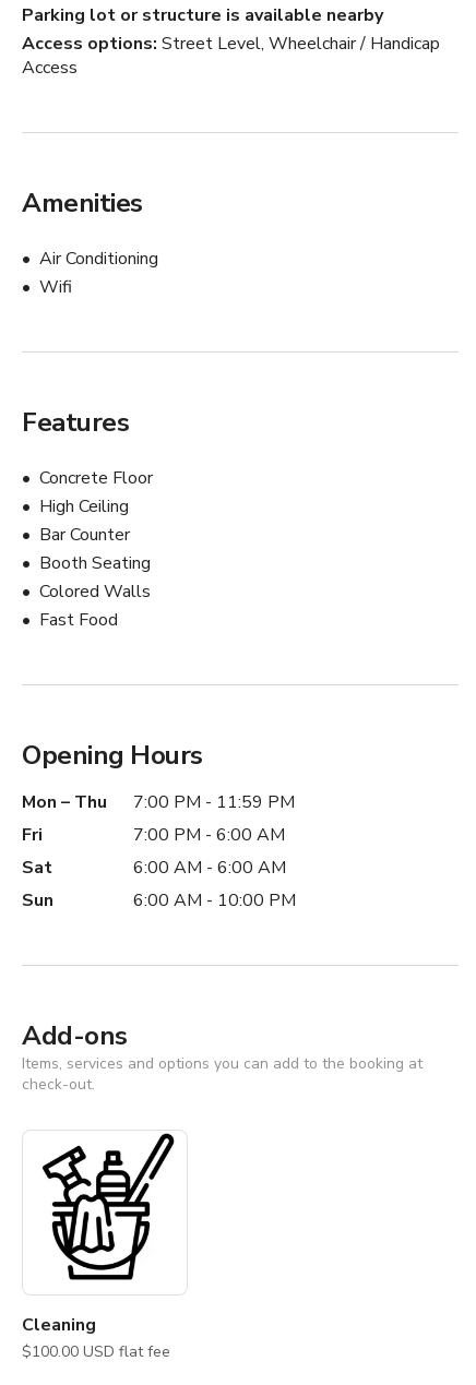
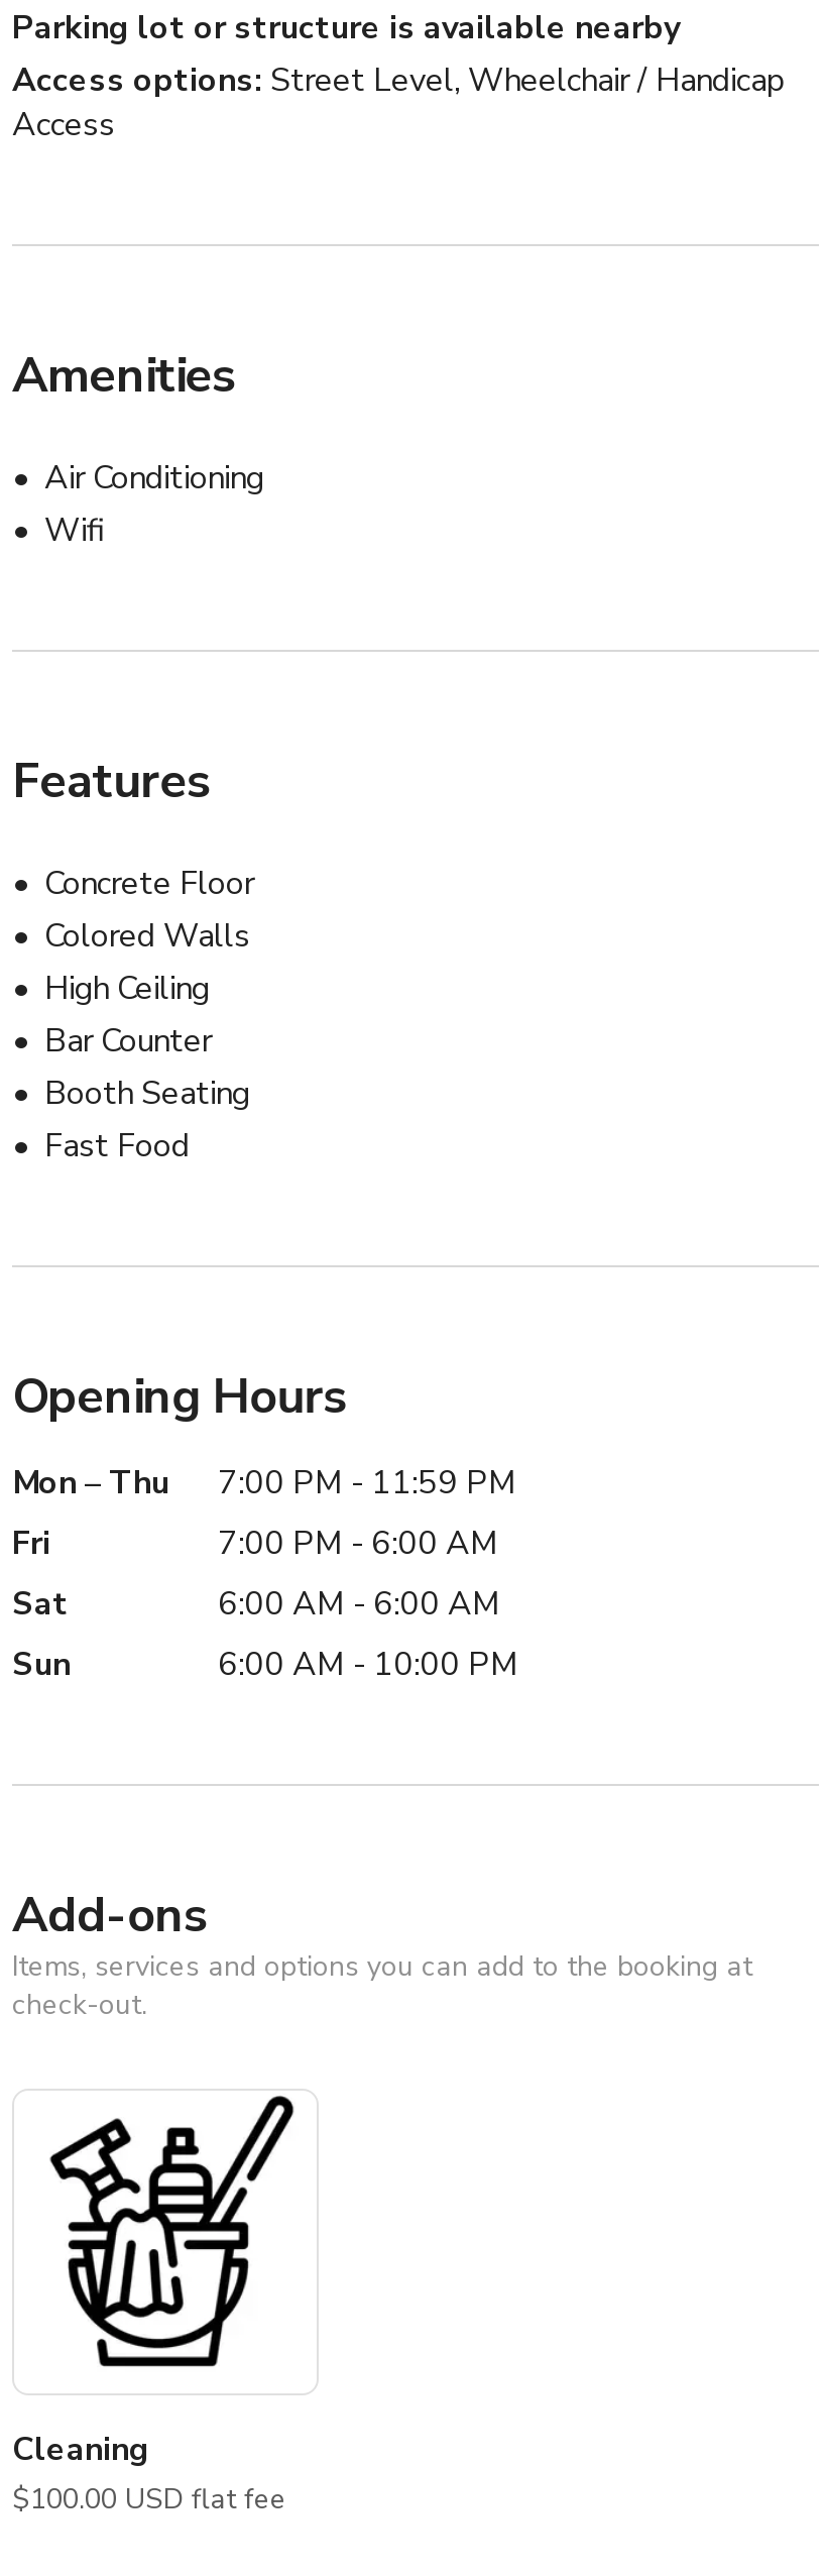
moved down: High Ceiling | Bar Counter | Booth Seating

moved up: Colored Walls
